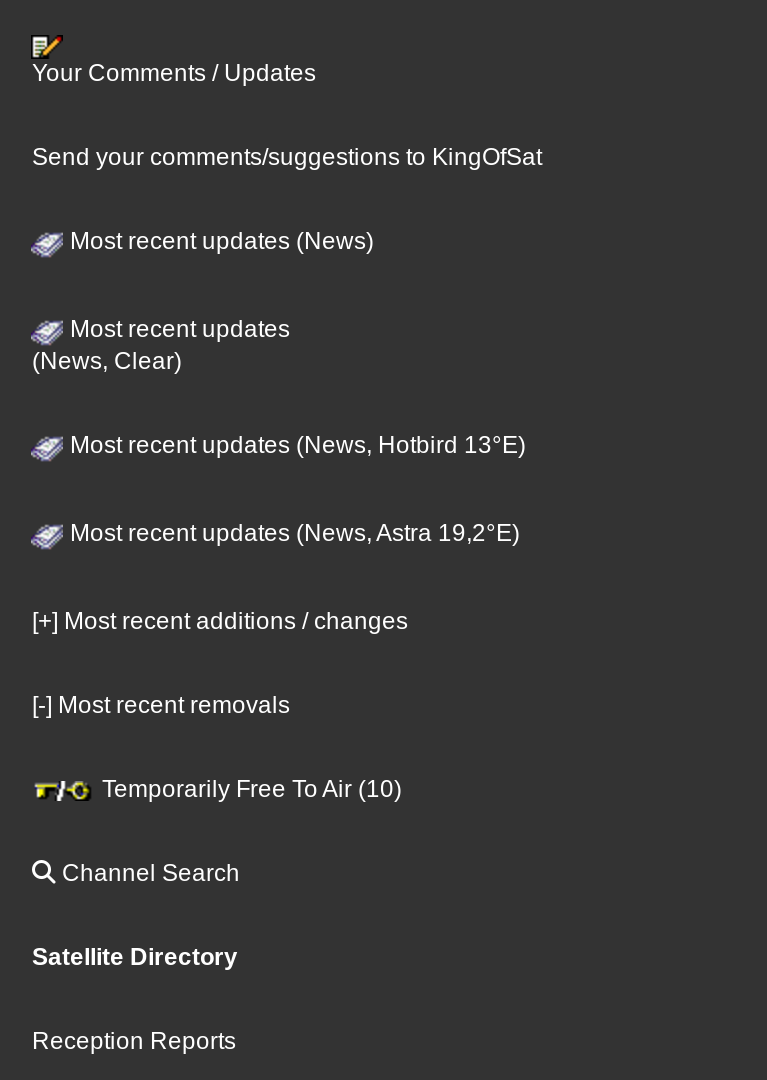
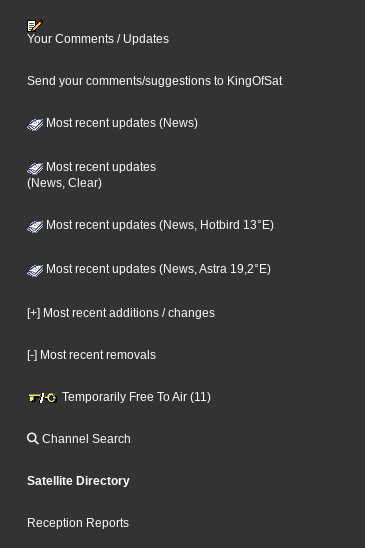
- Temporarily Free To Air (10)
+ Temporarily Free To Air (11)
